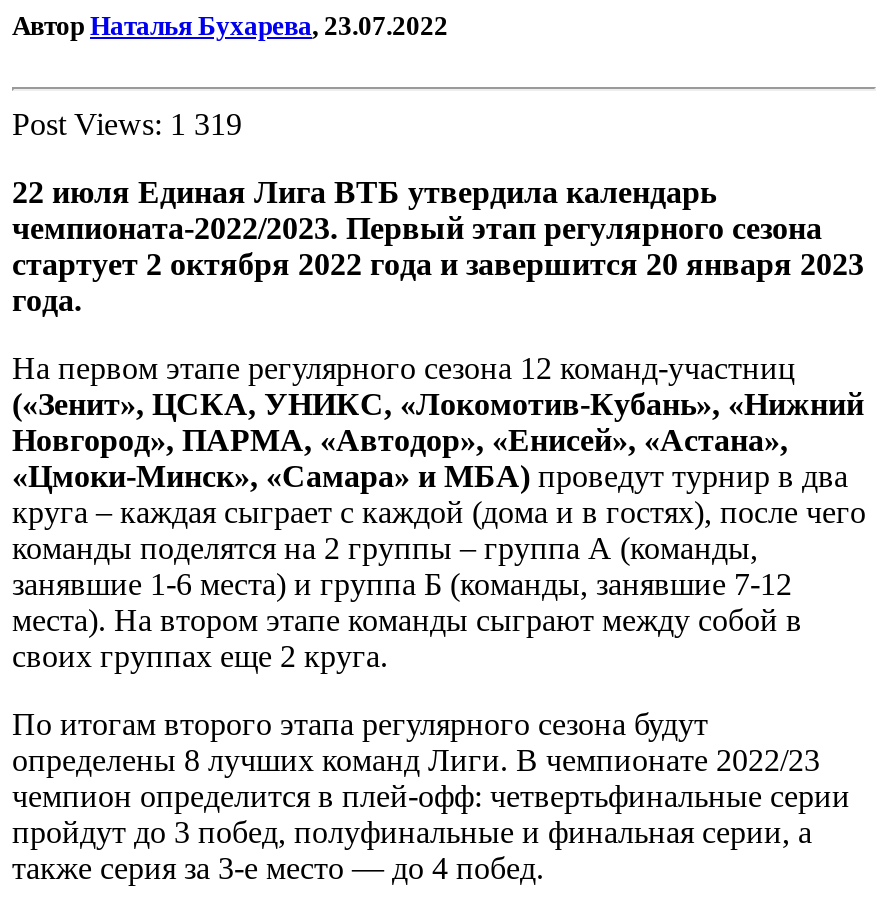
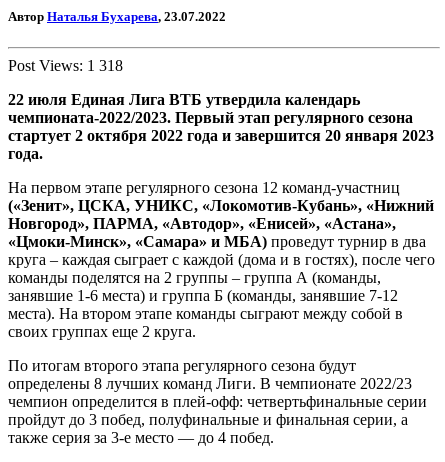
- Post Views: 1 319
+ Post Views: 1 318
